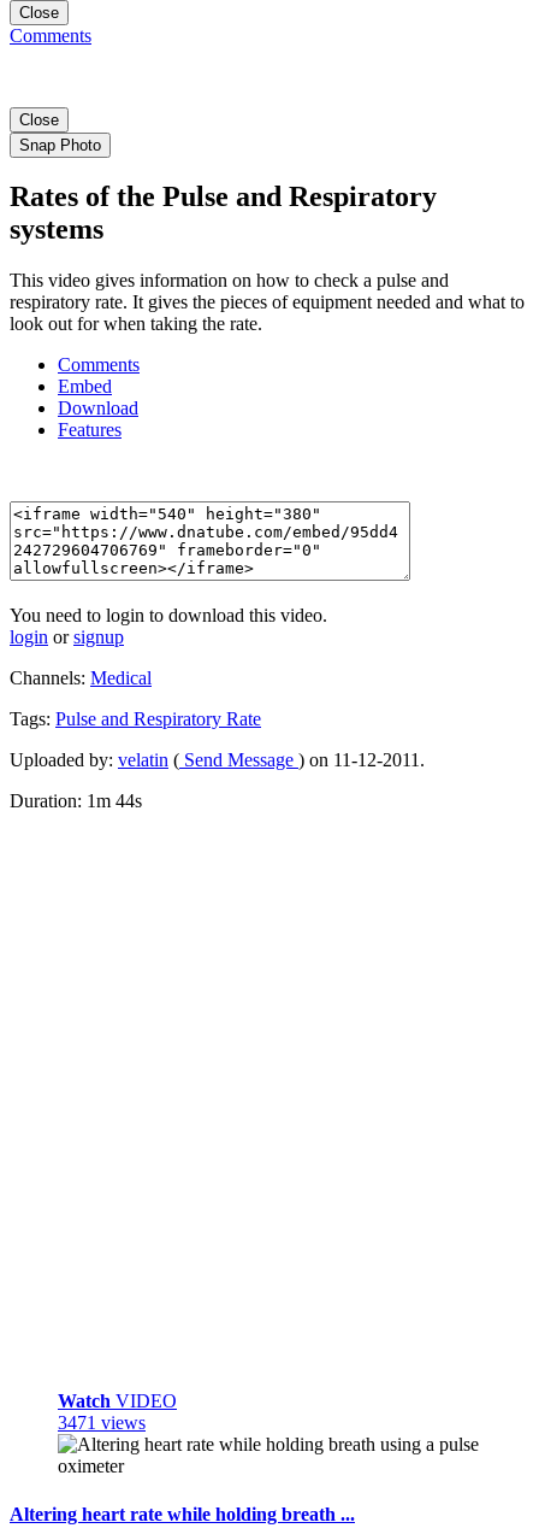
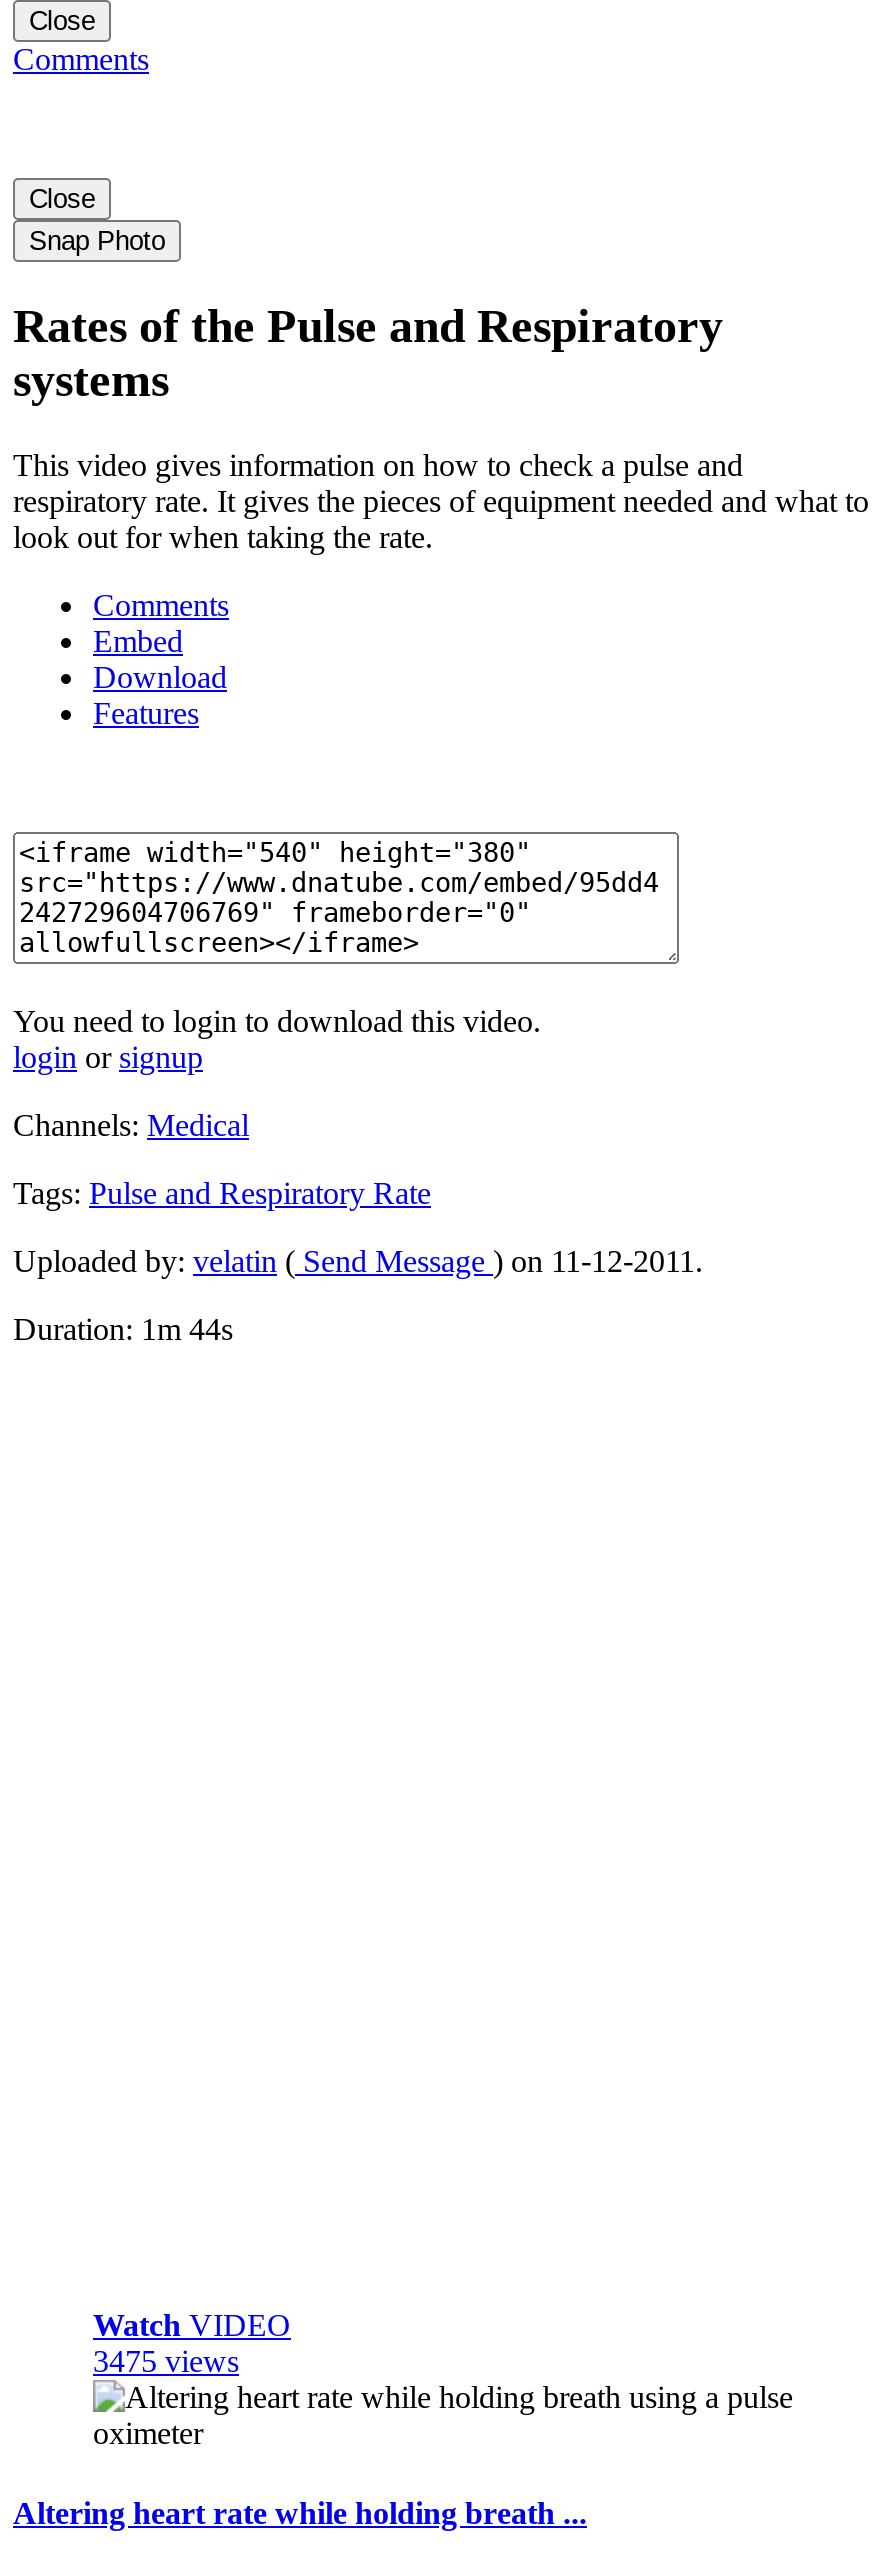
- 3471 views
+ 3475 views
